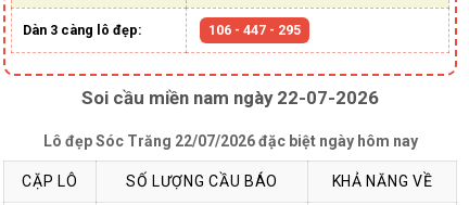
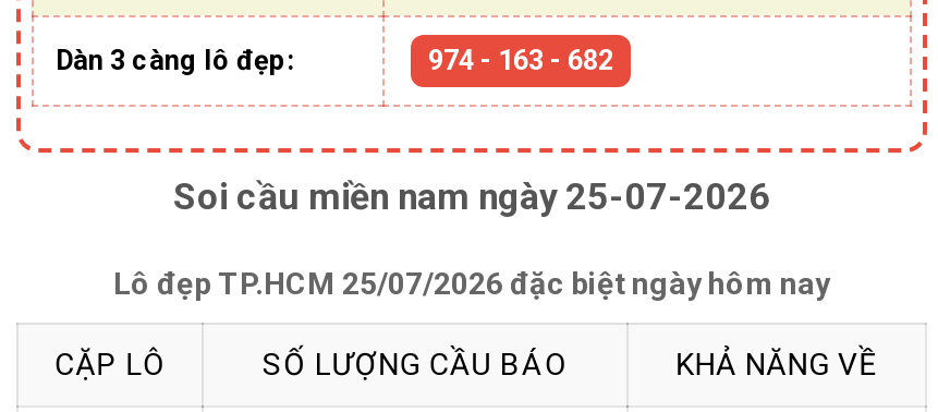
- 106 - 447 - 295
+ 974 - 163 - 682

- Soi cầu miền nam ngày 22-07-2026
+ Soi cầu miền nam ngày 25-07-2026

- Lô đẹp Sóc Trăng 22/07/2026 đặc biệt ngày hôm nay
+ Lô đẹp TP.HCM 25/07/2026 đặc biệt ngày hôm nay
